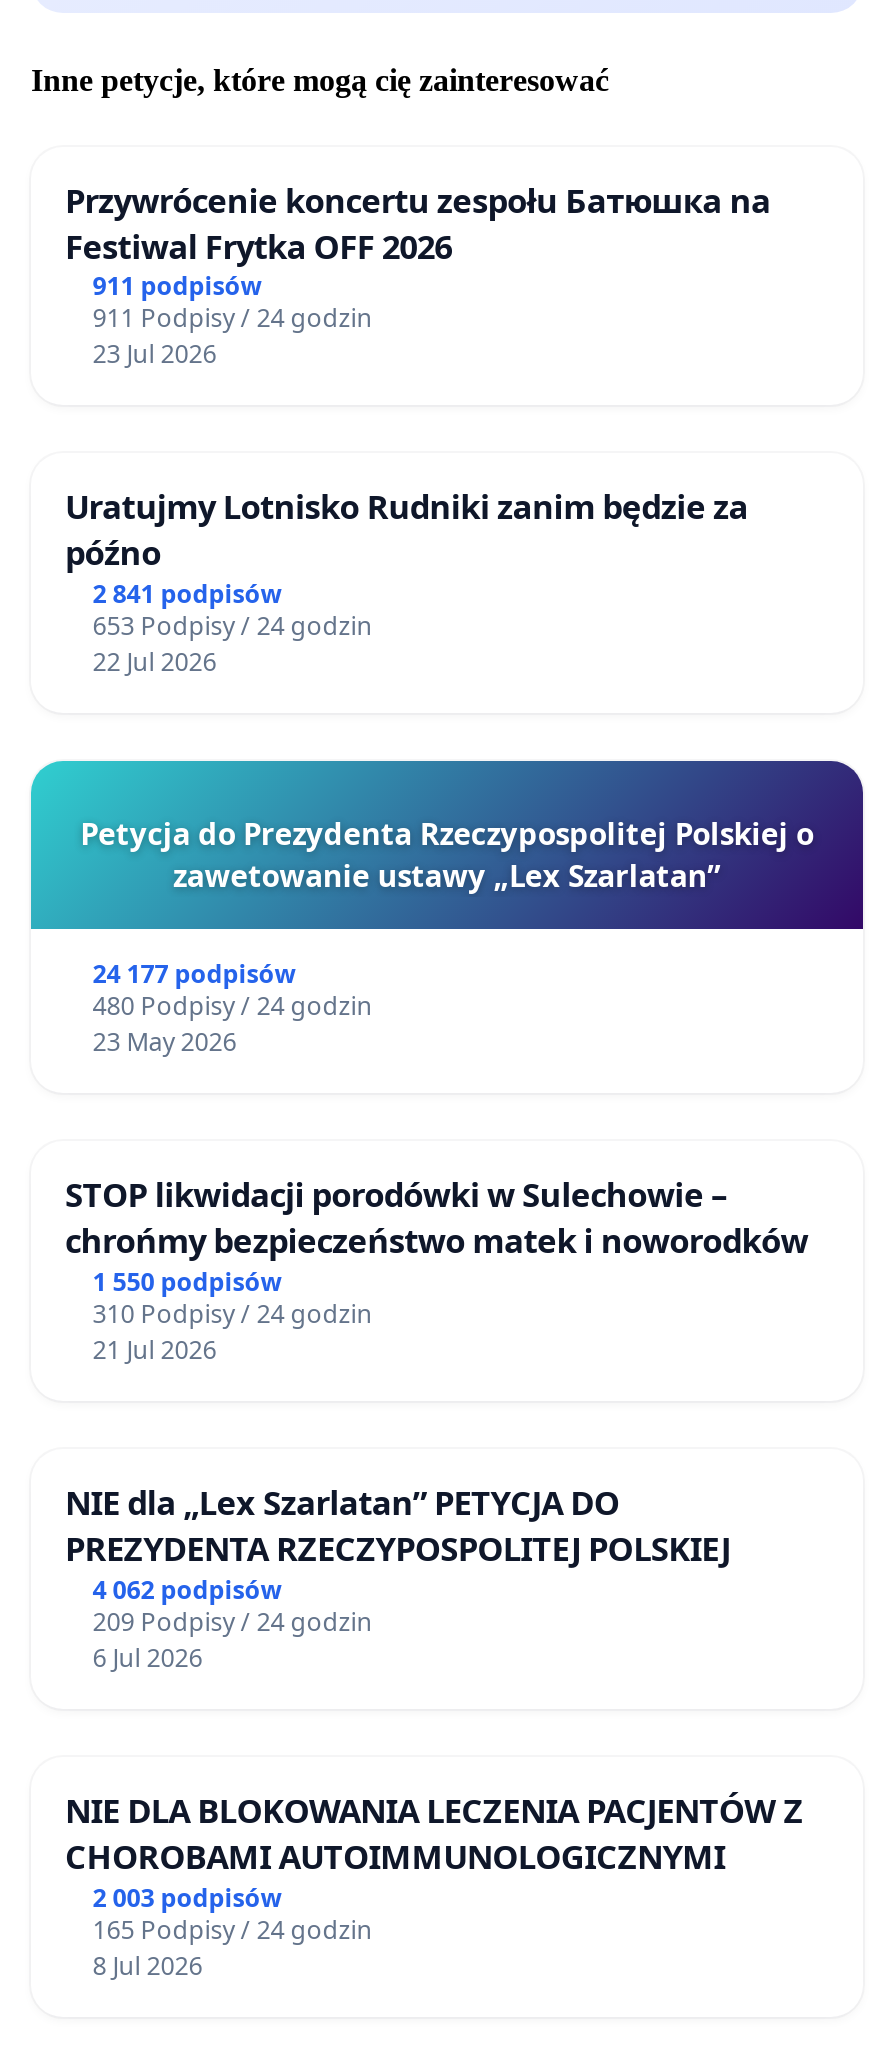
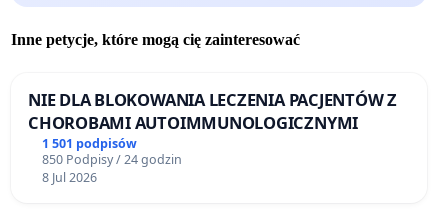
- Przywrócenie koncertu zespołu Батюшка na
- Festiwal Frytka OFF 2026
- 911 podpisów
- 911 Podpisy / 24 godzin
- 23 Jul 2026
- Uratujmy Lotnisko Rudniki zanim będzie za
- późno
- 2 841 podpisów
- 653 Podpisy / 24 godzin
- 22 Jul 2026

- [image]
- Petycja do Prezydenta Rzeczypospolitej Polskiej o
- zawetowanie ustawy „Lex Szarlatan”
- 24 177 podpisów
- 480 Podpisy / 24 godzin
- 23 May 2026
- STOP likwidacji porodówki w Sulechowie –
- chrońmy bezpieczeństwo matek i noworodków
- 1 550 podpisów
- 310 Podpisy / 24 godzin
- 21 Jul 2026
- NIE dla „Lex Szarlatan” PETYCJA DO
- PREZYDENTA RZECZYPOSPOLITEJ POLSKIEJ
- 4 062 podpisów
- 209 Podpisy / 24 godzin
- 6 Jul 2026

- 2 003 podpisów
+ 1 501 podpisów

- 165 Podpisy / 24 godzin
+ 850 Podpisy / 24 godzin
